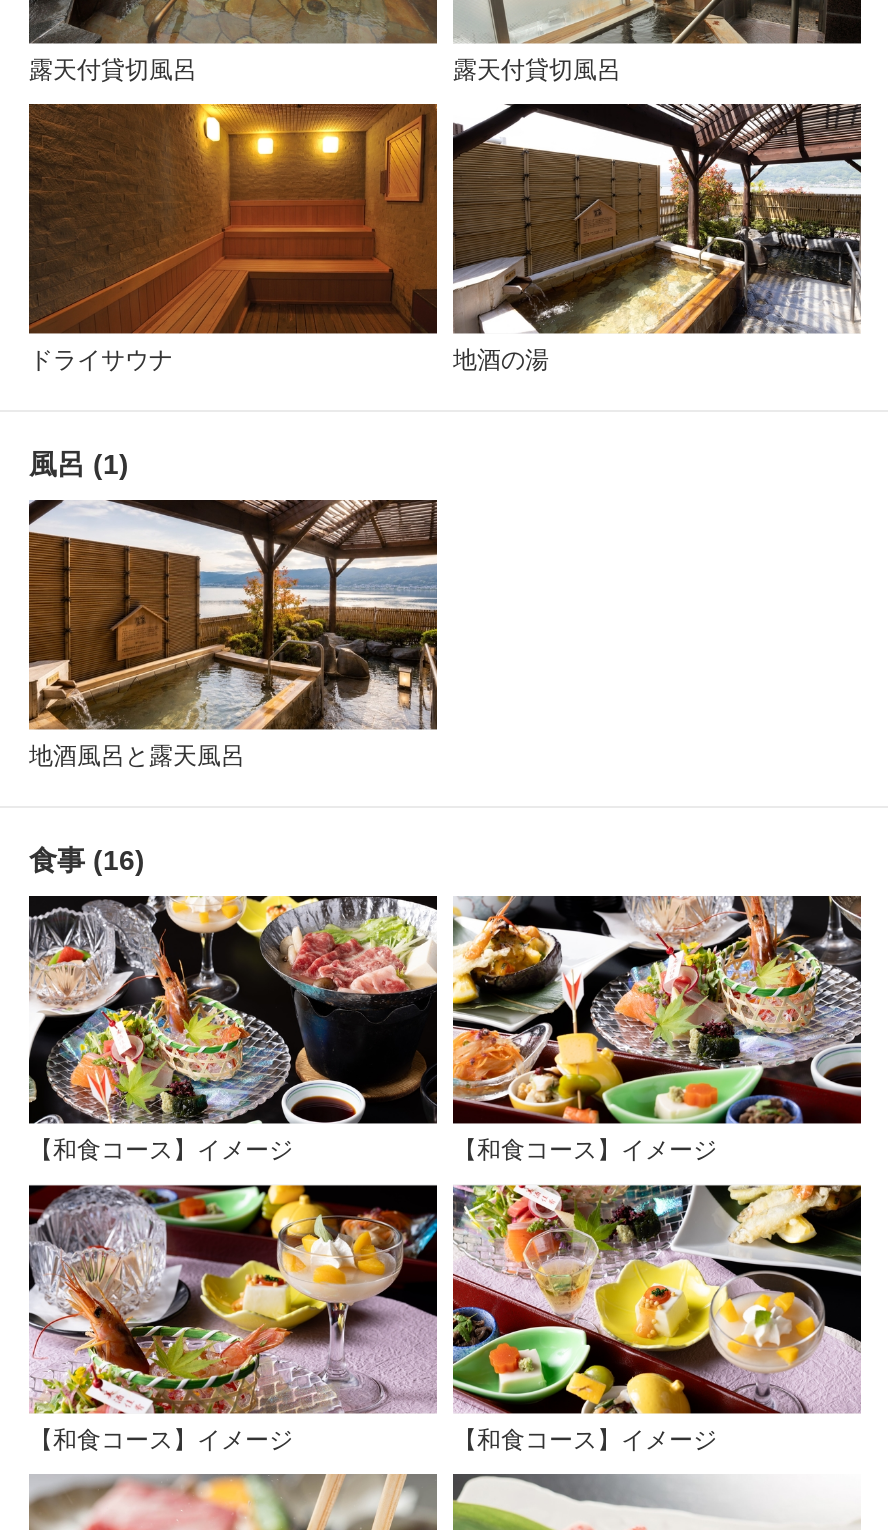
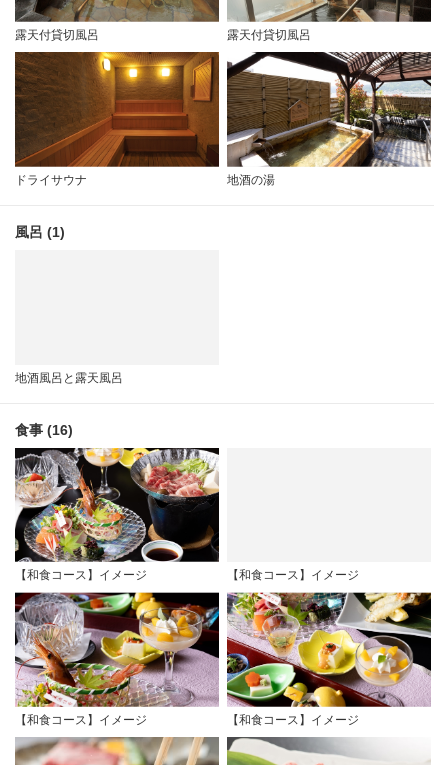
- [image]

- [image]
